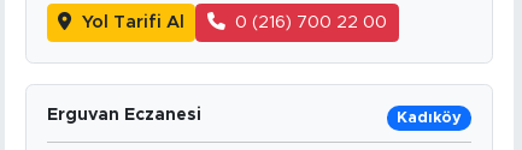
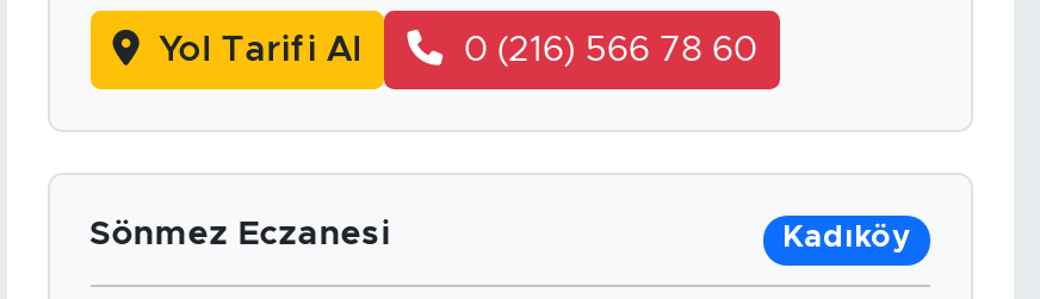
- 0 (216) 700 22 00
+ 0 (216) 566 78 60

- Erguvan Eczanesi
+ Sönmez Eczanesi
